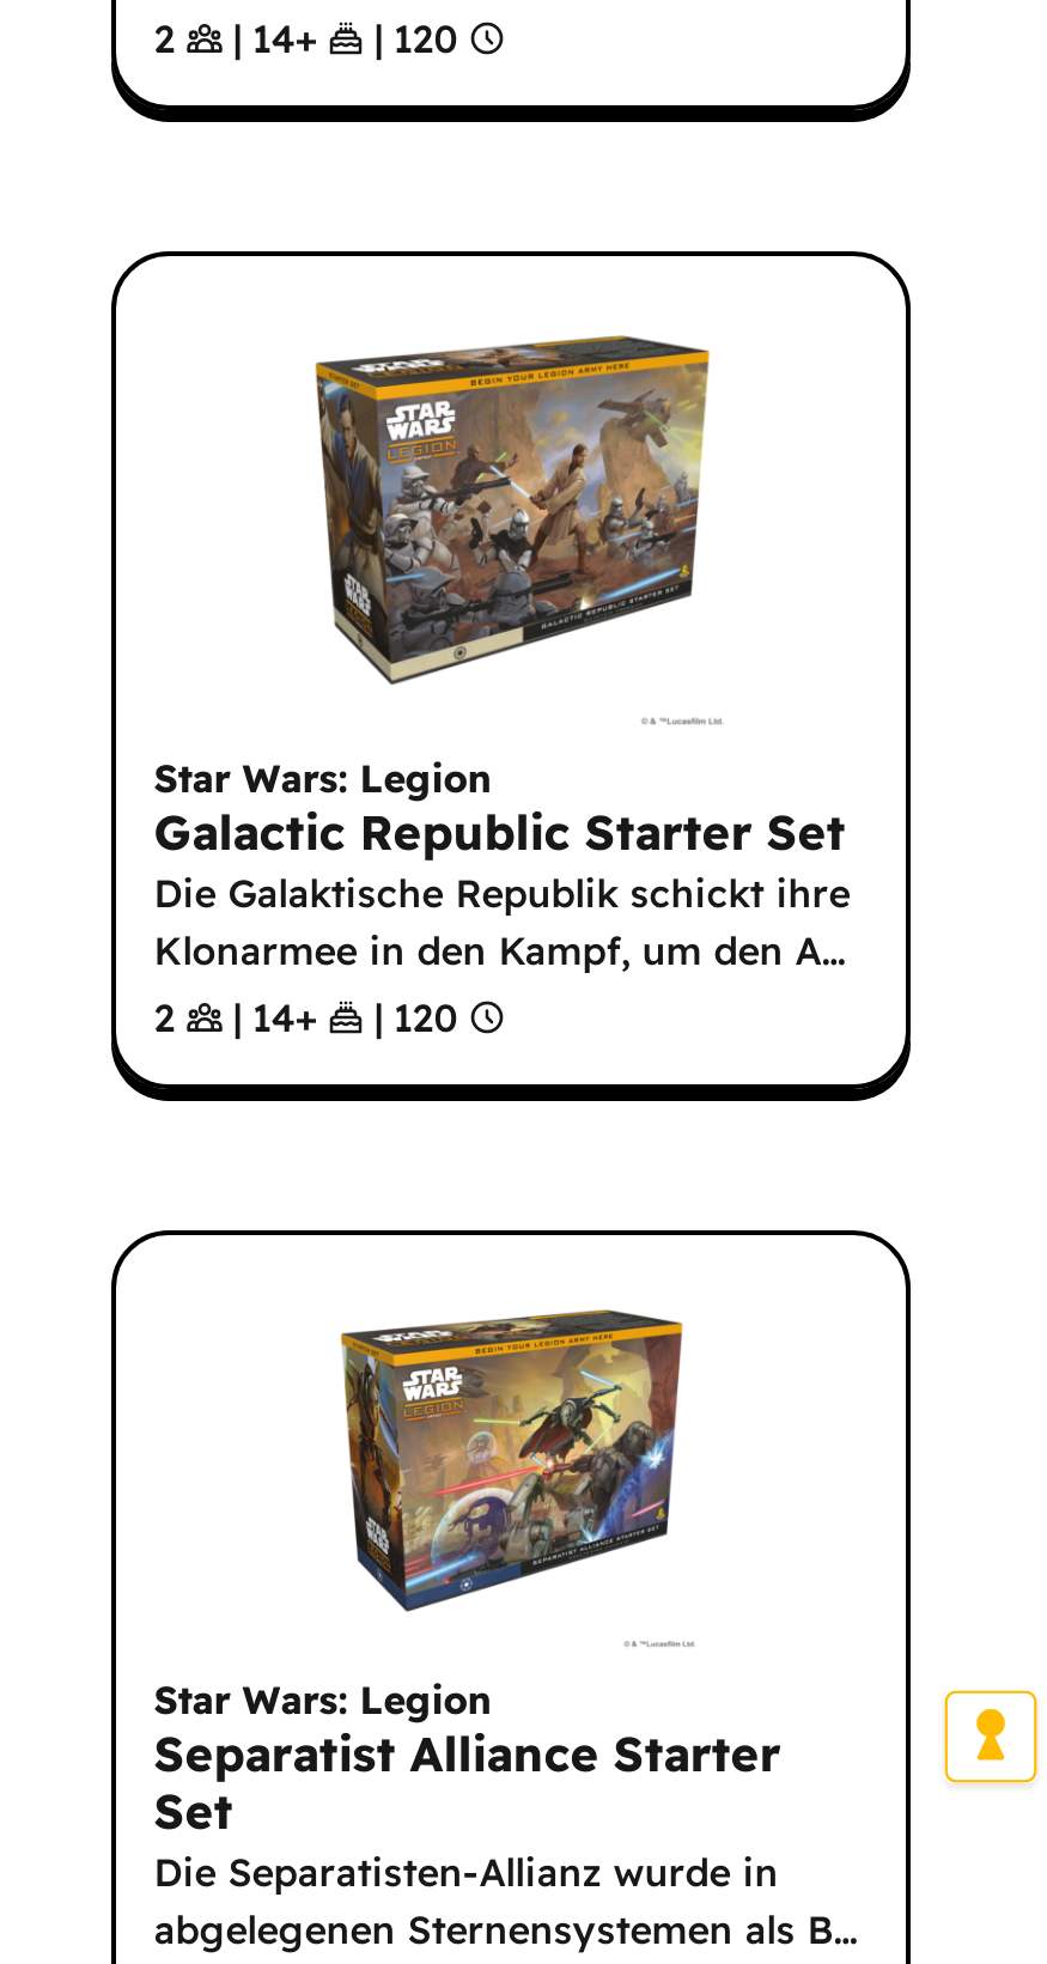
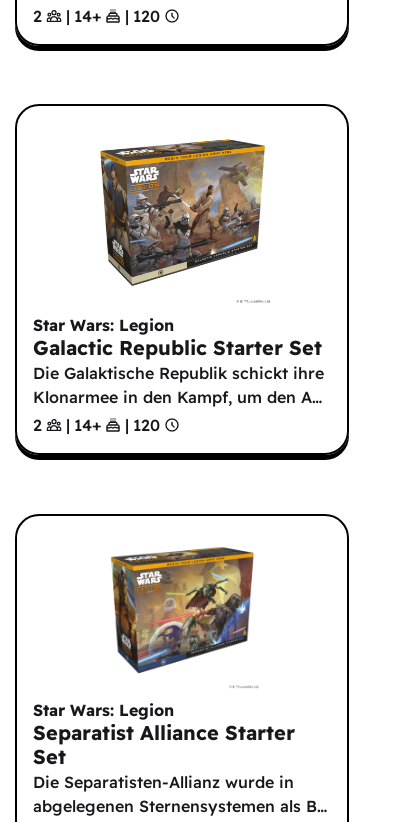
- [image]
